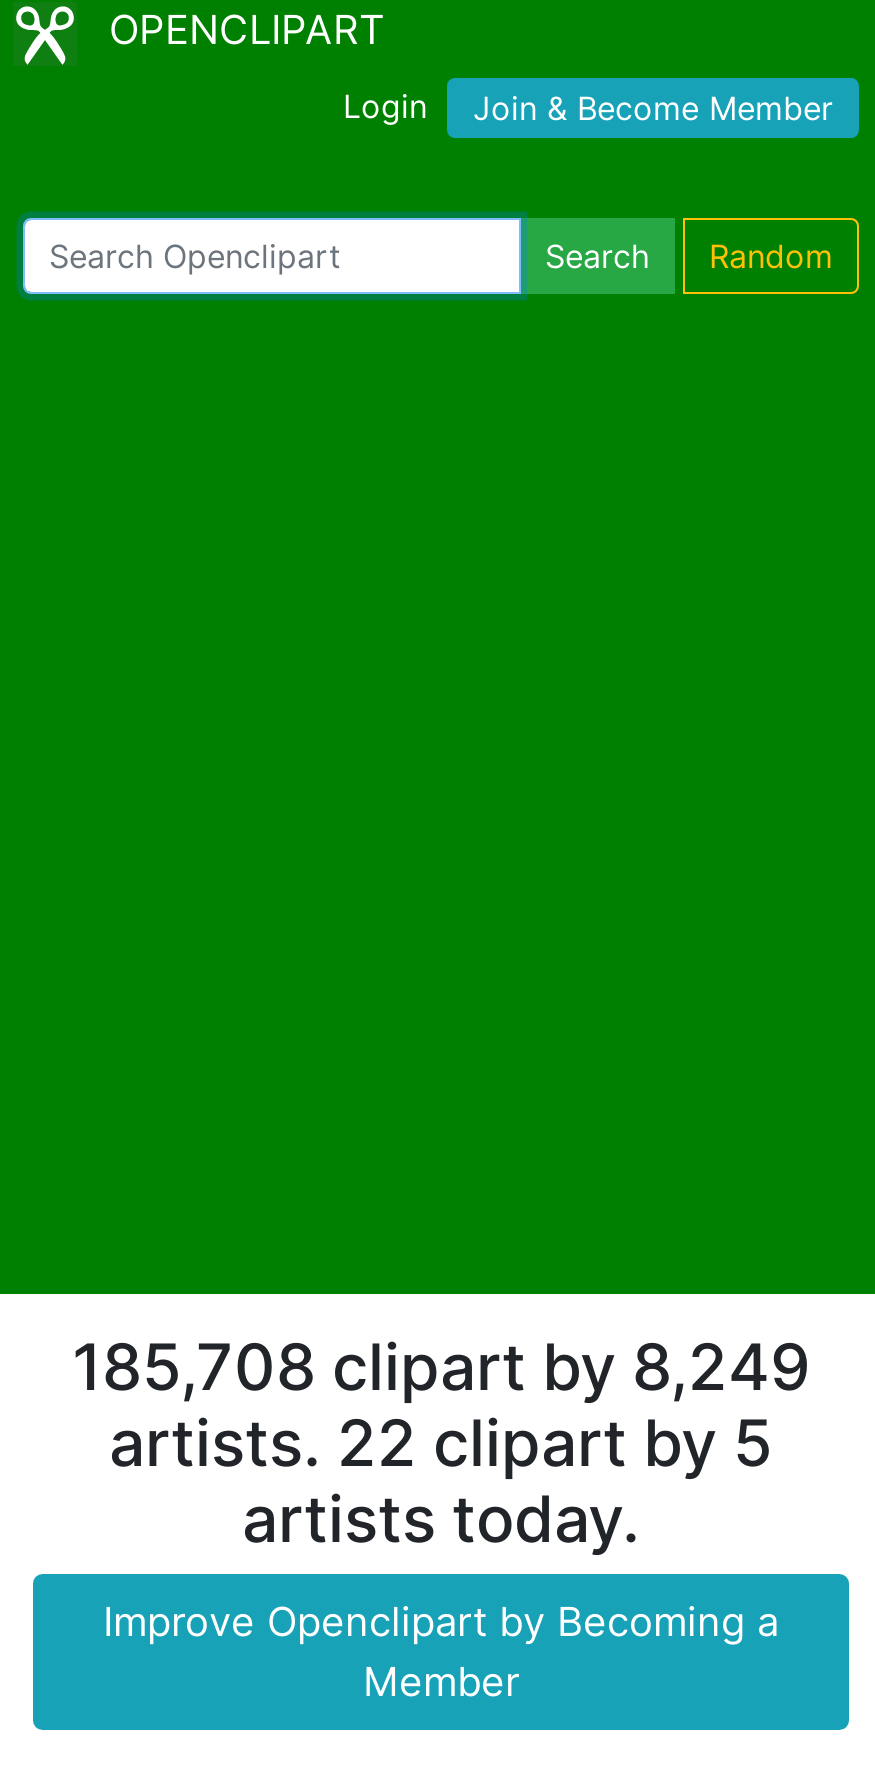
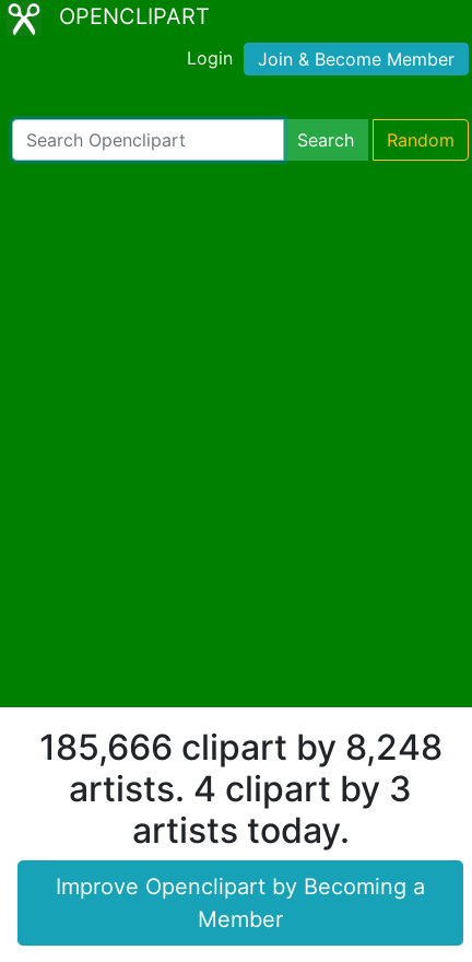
- 185,708 clipart by 8,249
+ 185,666 clipart by 8,248

- artists. 22 clipart by 5
+ artists. 4 clipart by 3
